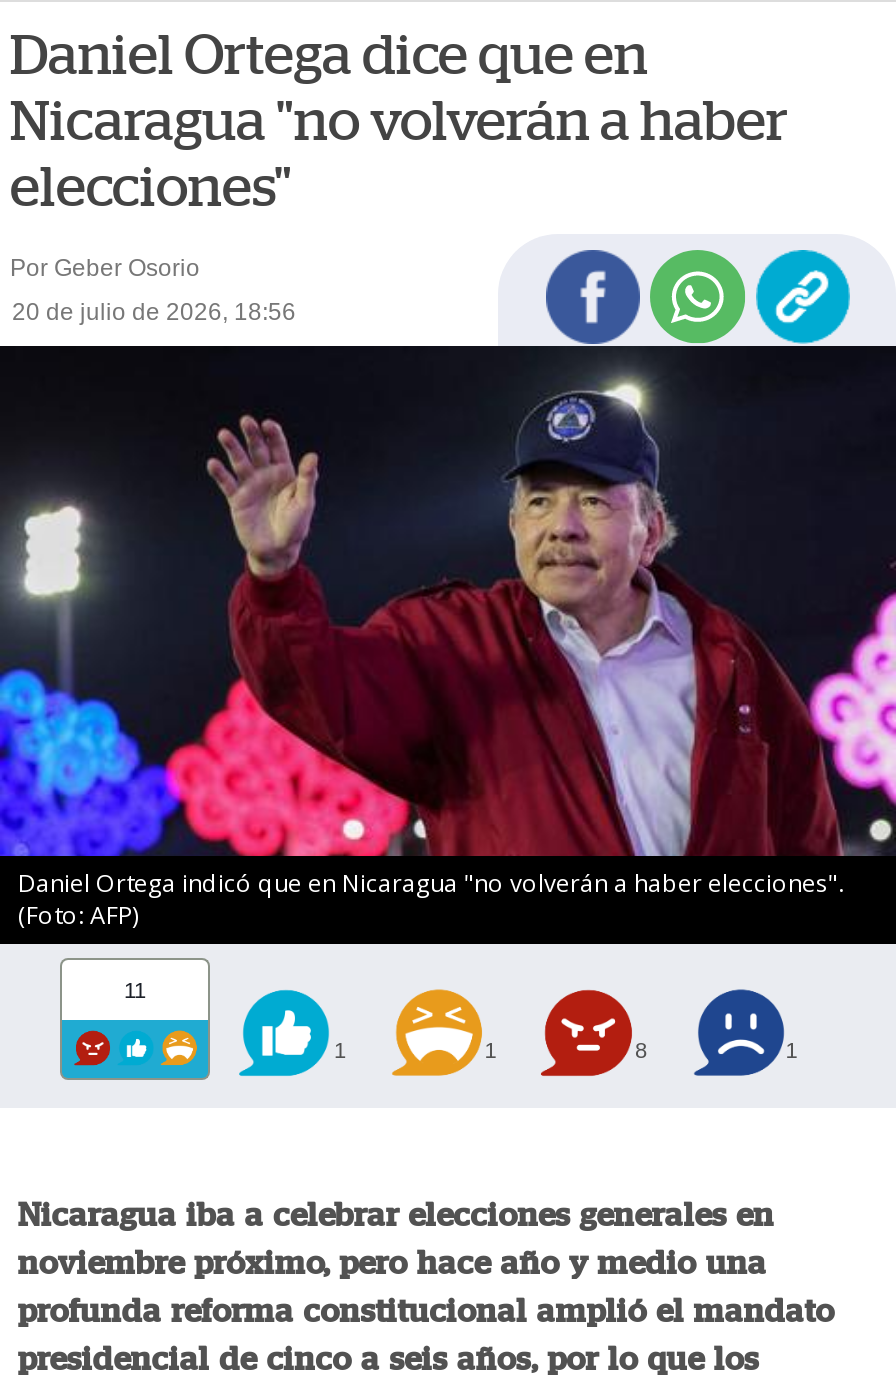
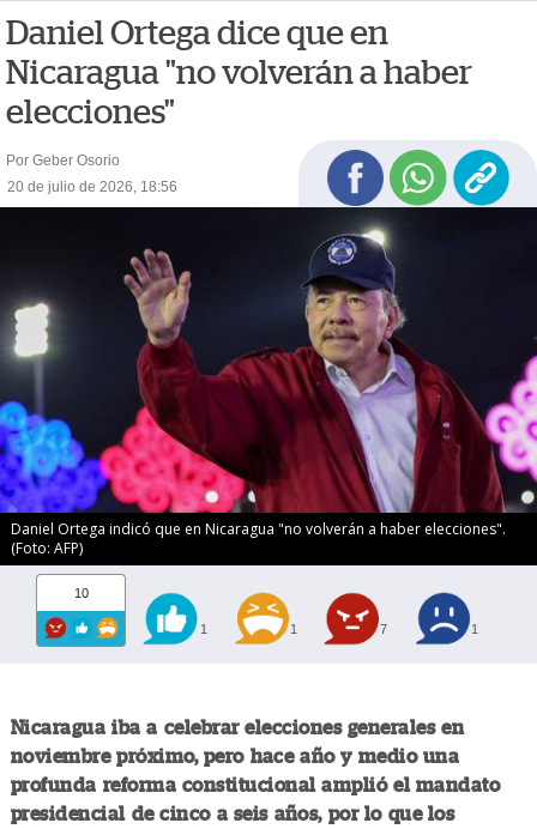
- 11
+ 10

- 8
+ 7
